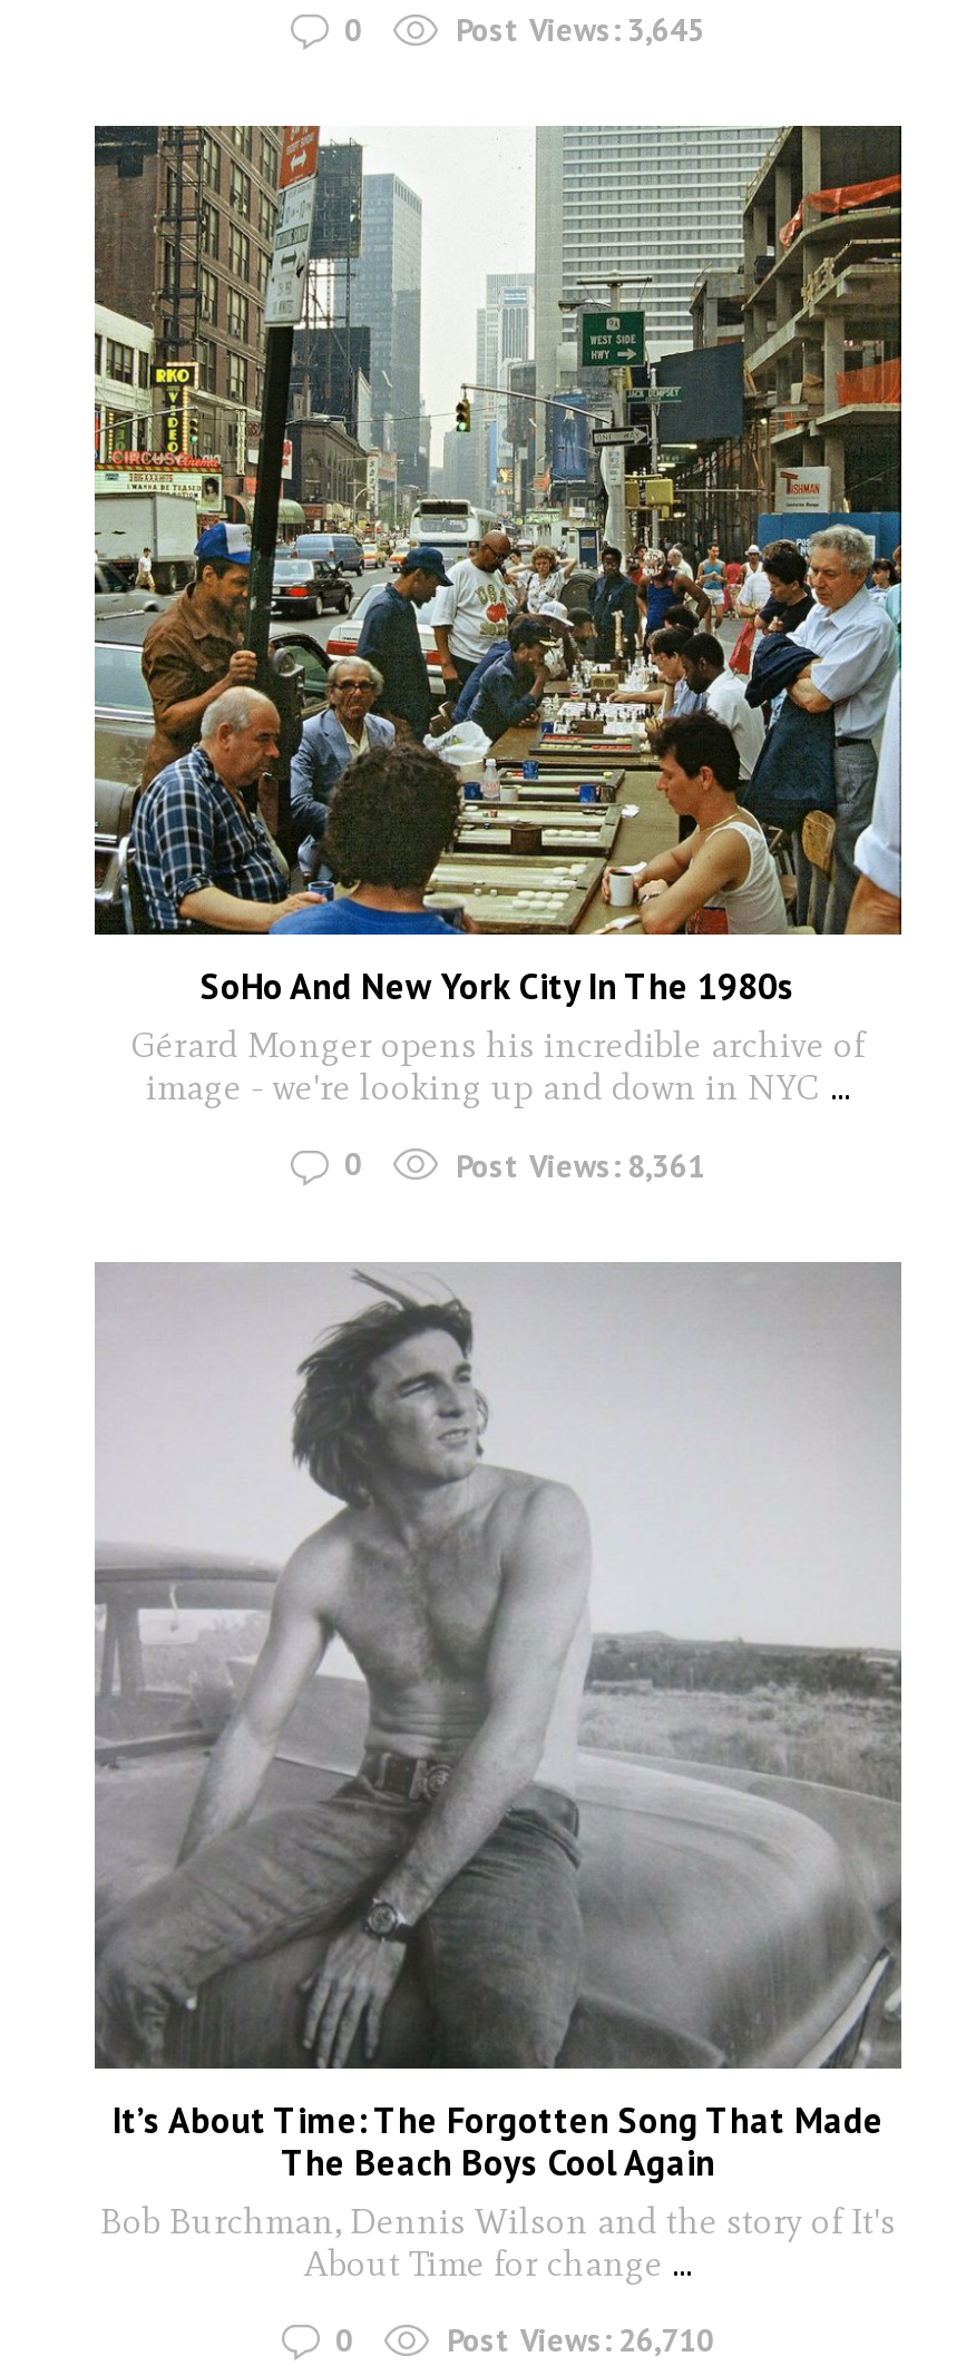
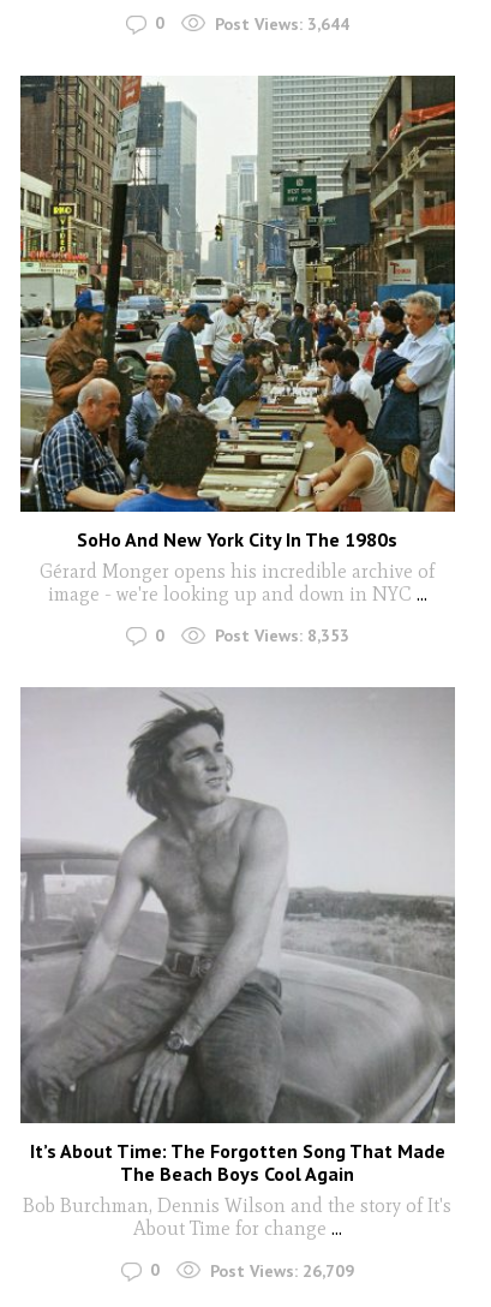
- Post Views: 3,645
+ Post Views: 3,644

- Post Views: 8,361
+ Post Views: 8,353

- Post Views: 26,710
+ Post Views: 26,709
